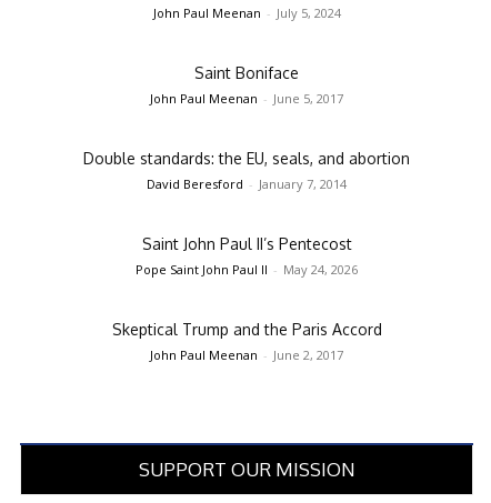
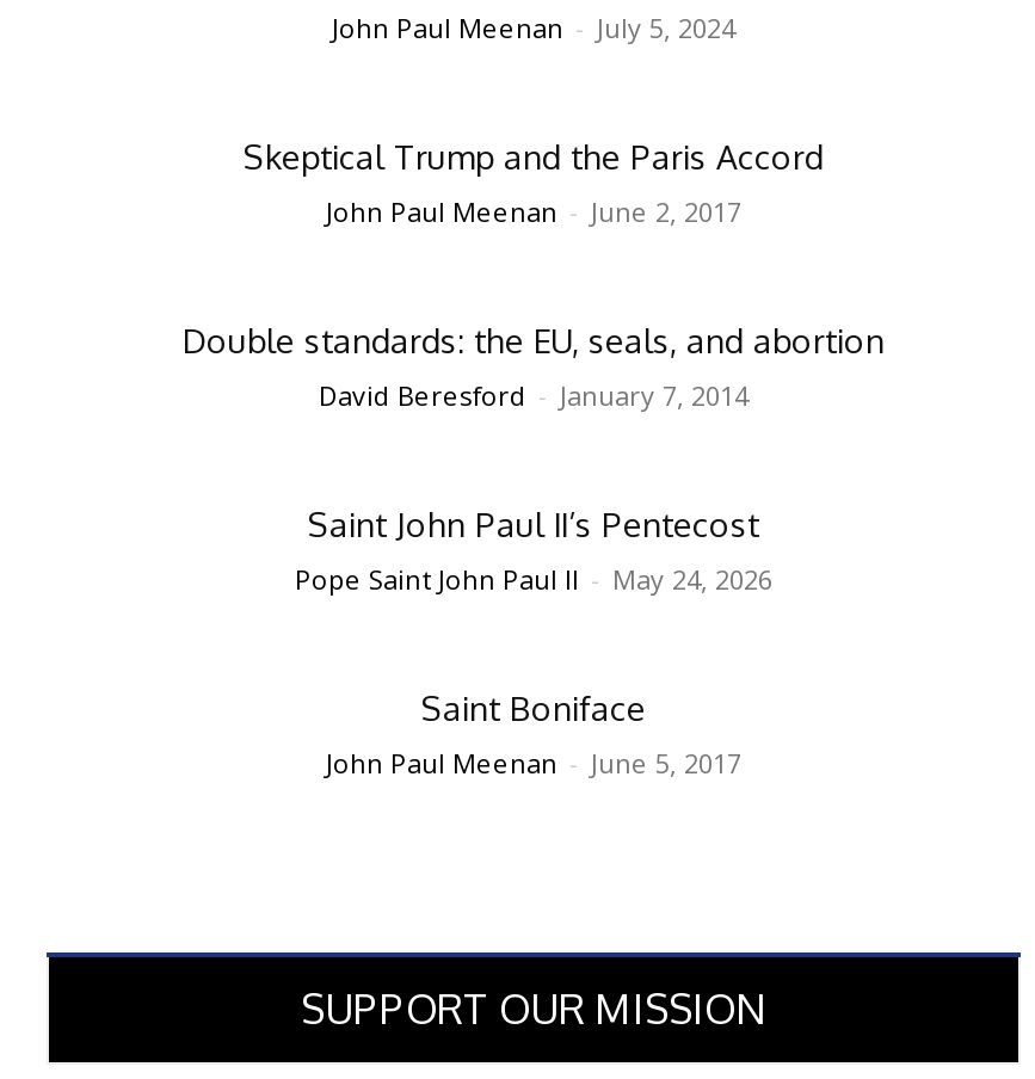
moved down: Saint Boniface | John Paul Meenan - June 5, 2017

moved up: Skeptical Trump and the Paris Accord | John Paul Meenan - June 2, 2017
